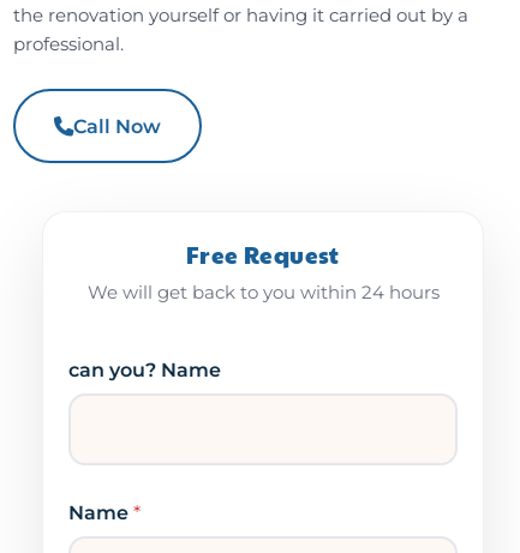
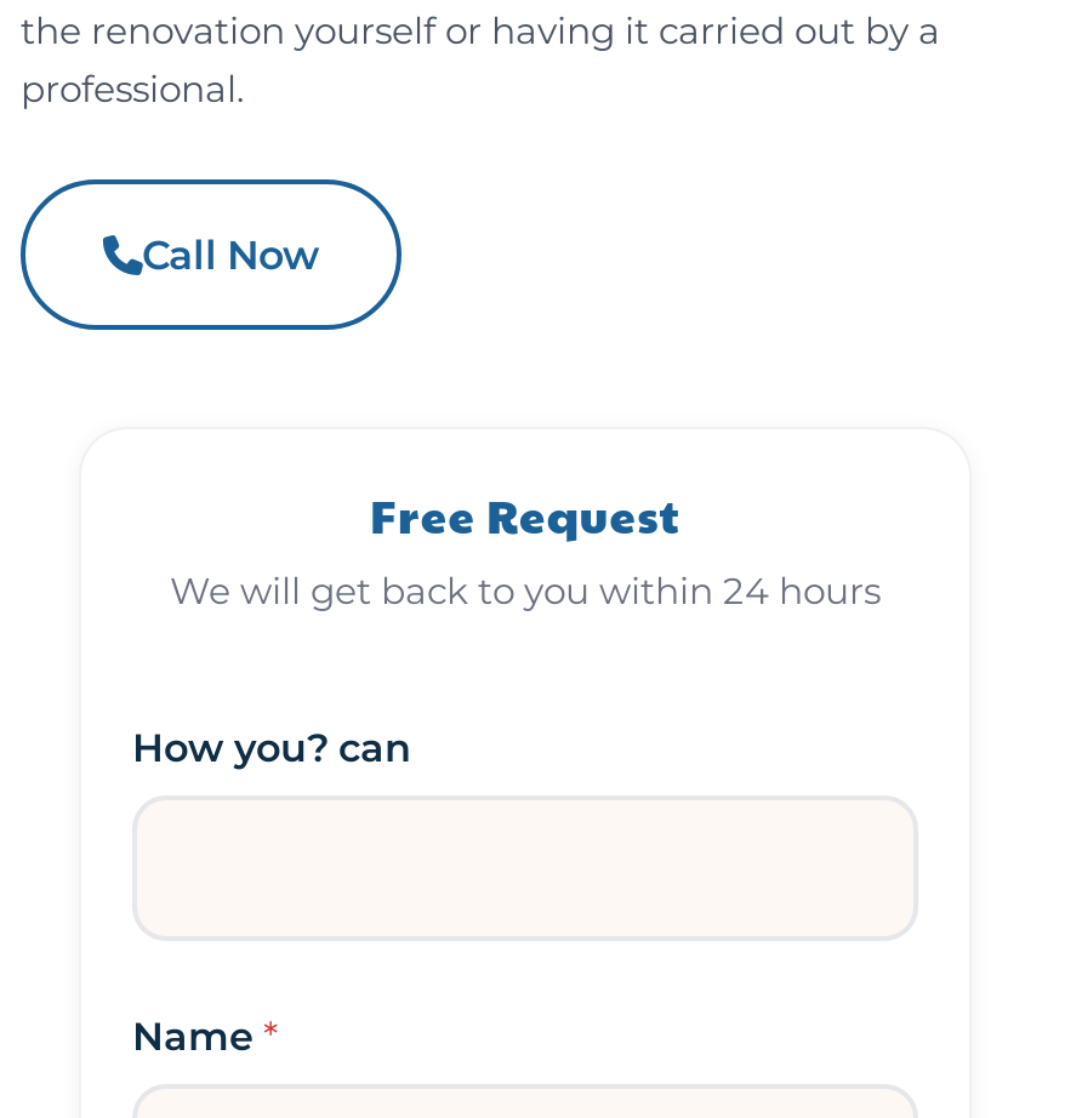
- can you? Name
+ How you? can
